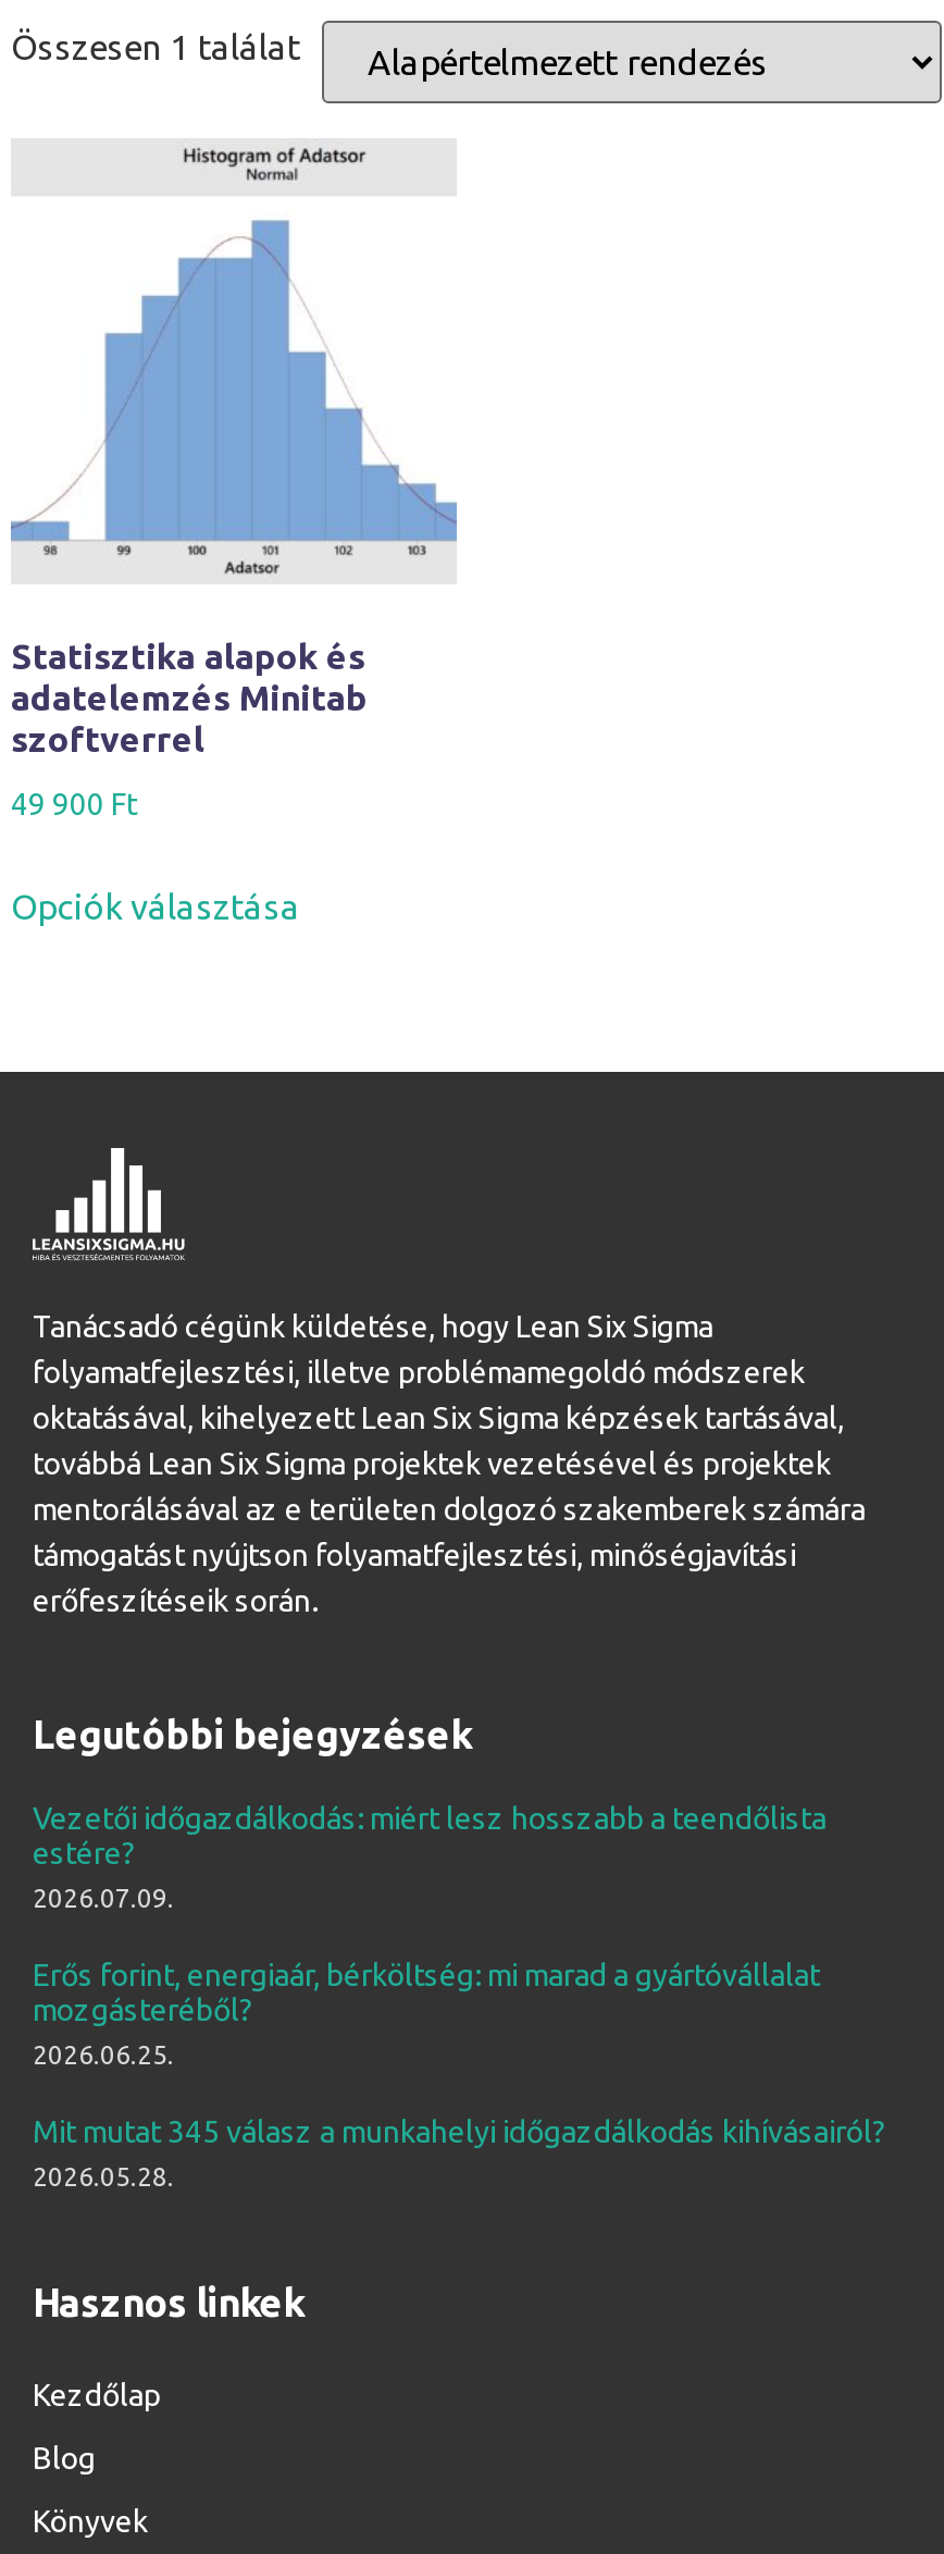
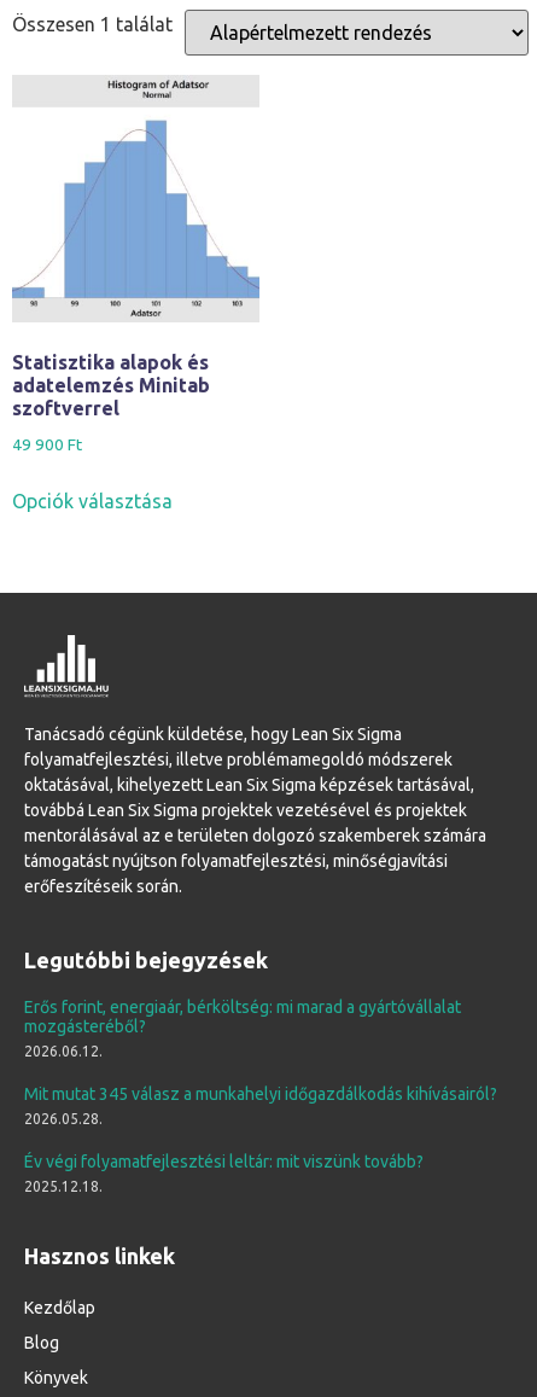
- Vezetői időgazdálkodás: miért lesz hosszabb a teendőlista
- estére?
- 2026.07.09.

moved up: Erős forint, energiaár, bérköltség: mi marad a gyártóvállalat | mozgásteréből?

- 2026.06.25.
+ 2026.06.12.

moved up: Mit mutat 345 válasz a munkahelyi időgazdálkodás kihívásairól? | 2026.05.28.

+ Év végi folyamatfejlesztési leltár: mit viszünk tovább?
+ 2025.12.18.
